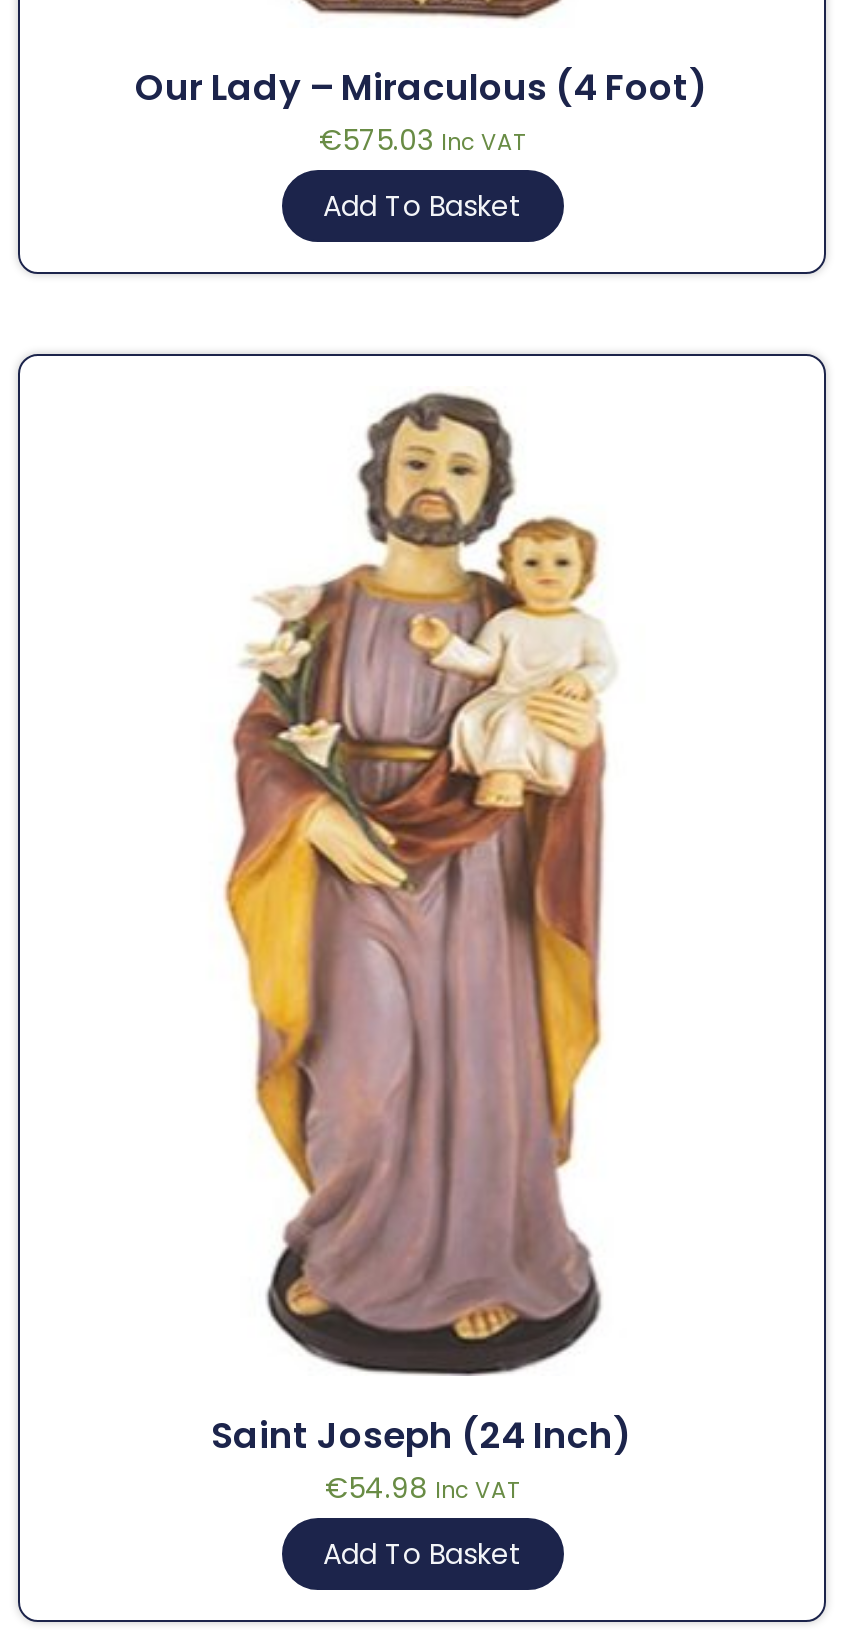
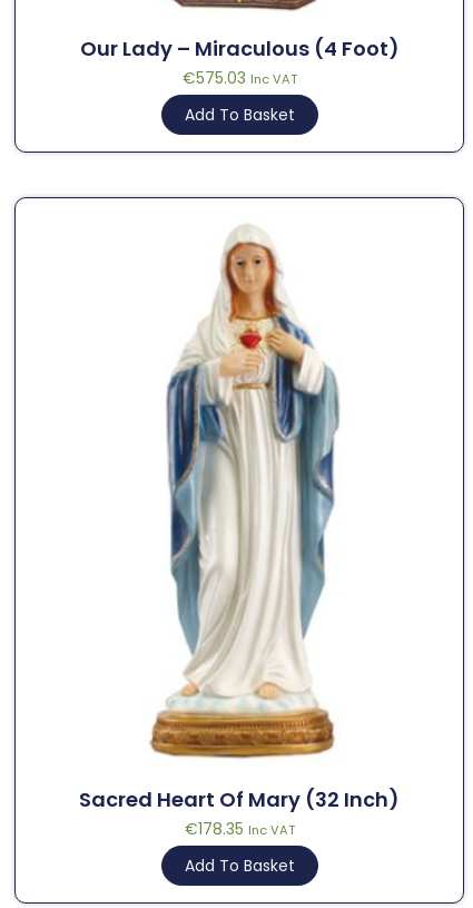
- [image]
- Saint Joseph (24 Inch)
- €54.98 Inc VAT
+ [image]
+ Sacred Heart Of Mary (32 Inch)
+ €178.35 Inc VAT
